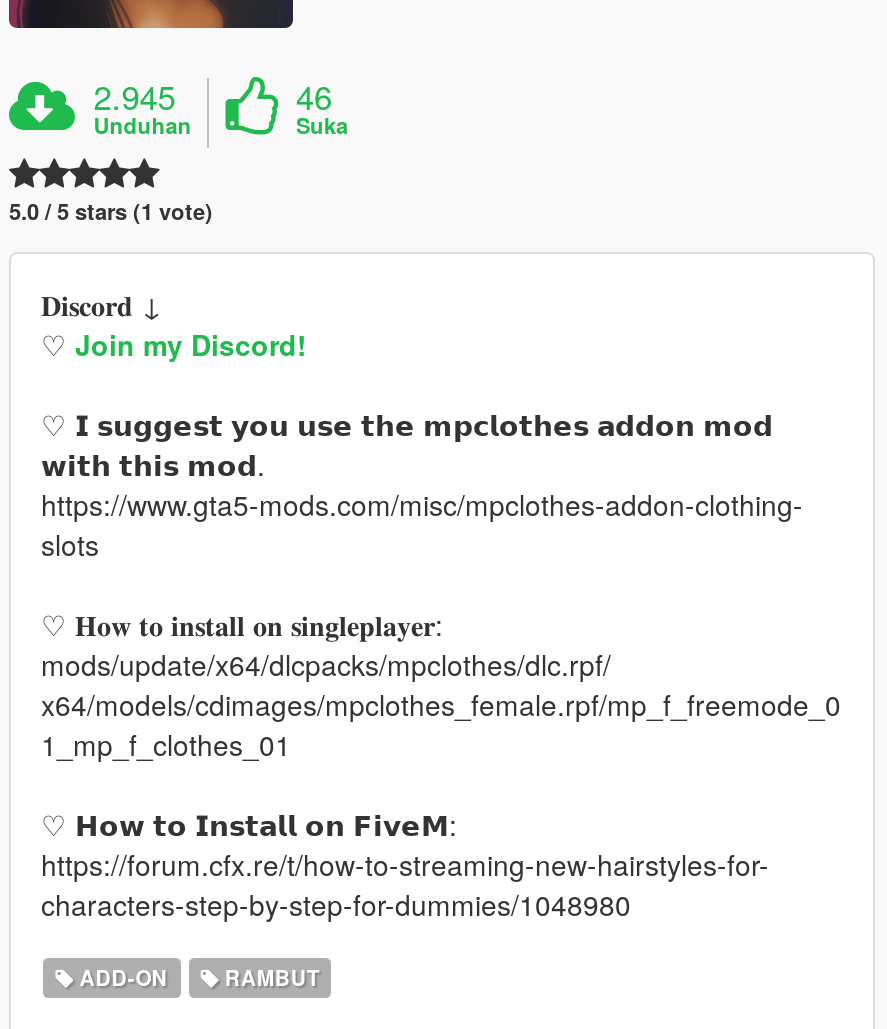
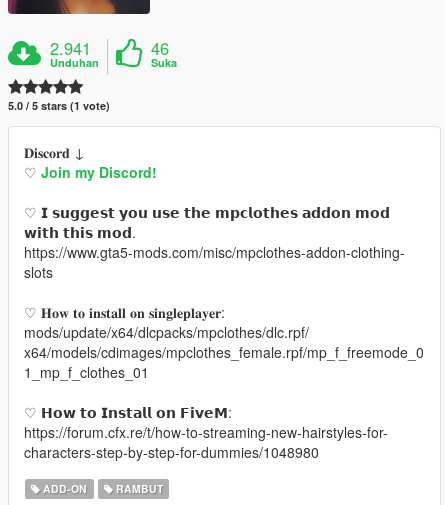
- 2.945
+ 2.941
